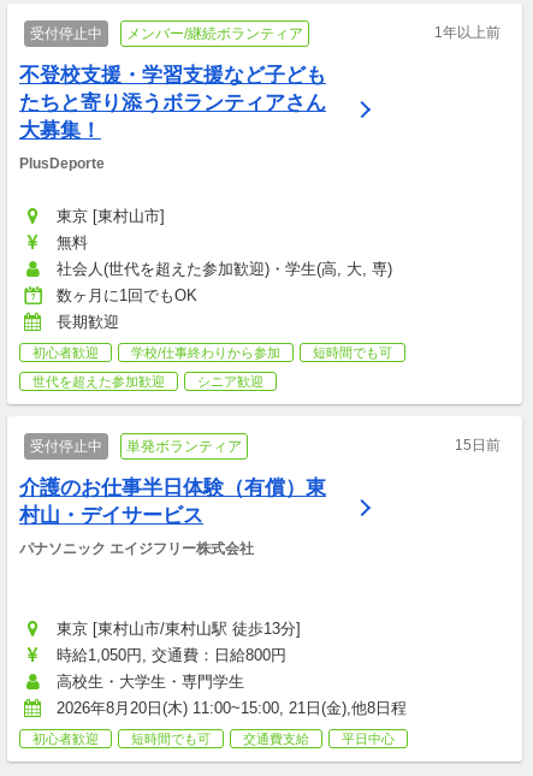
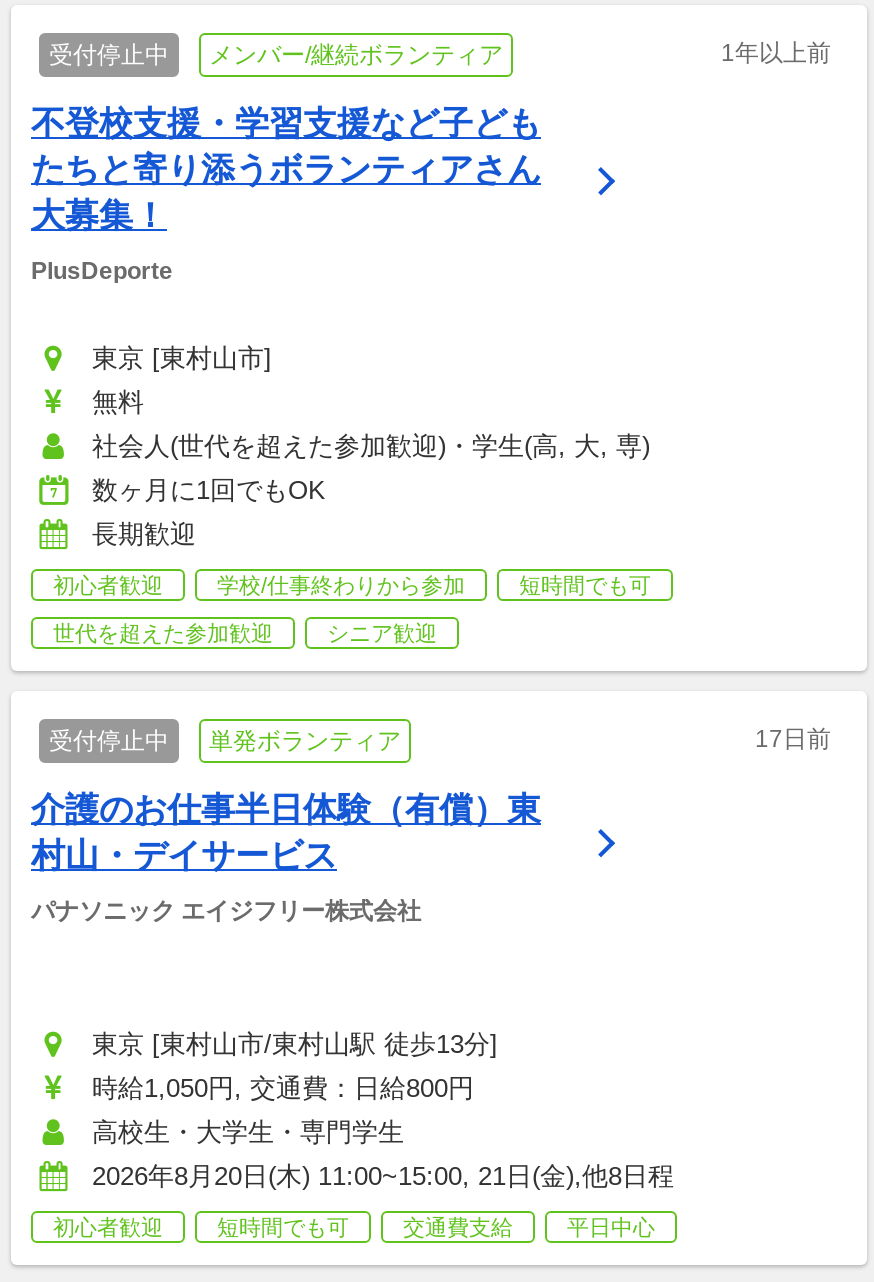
- 15日前
+ 17日前
